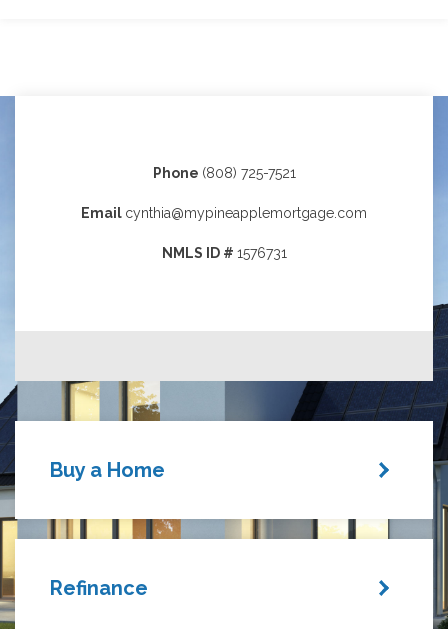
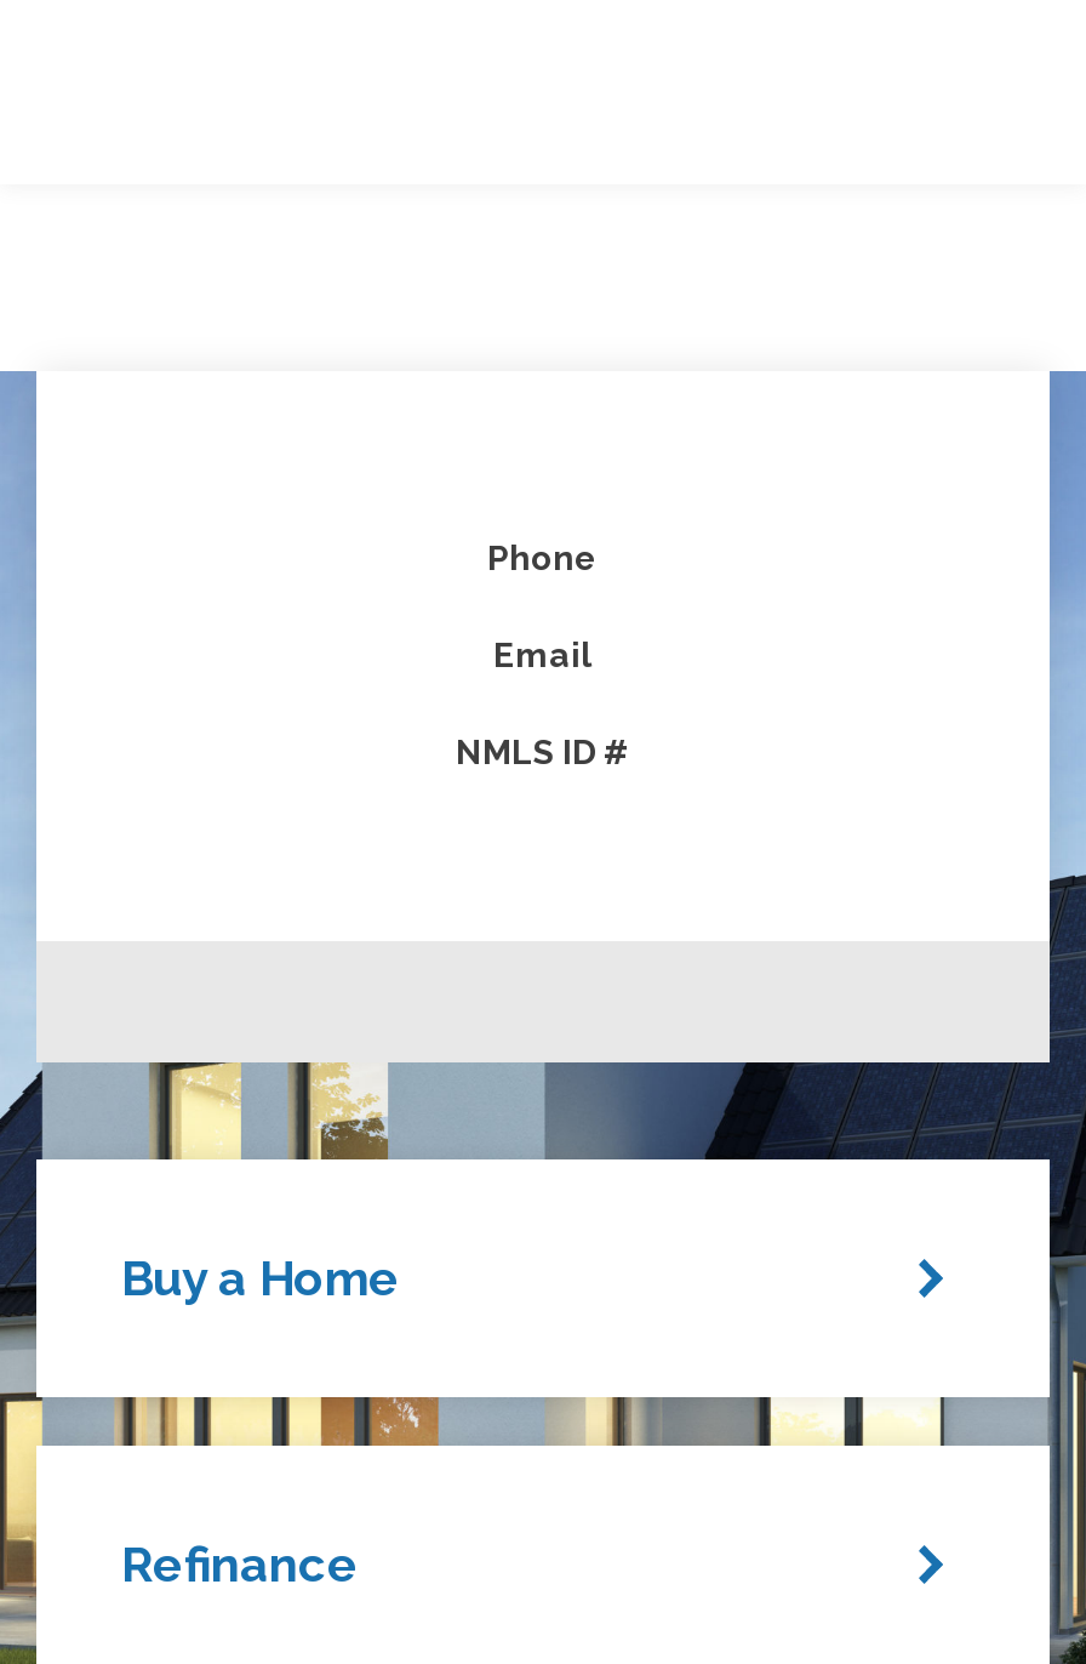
- Phone (808) 725-7521
+ Phone

- Email cynthia@mypineapplemortgage.com
+ Email

- NMLS ID #1576731
+ NMLS ID #
